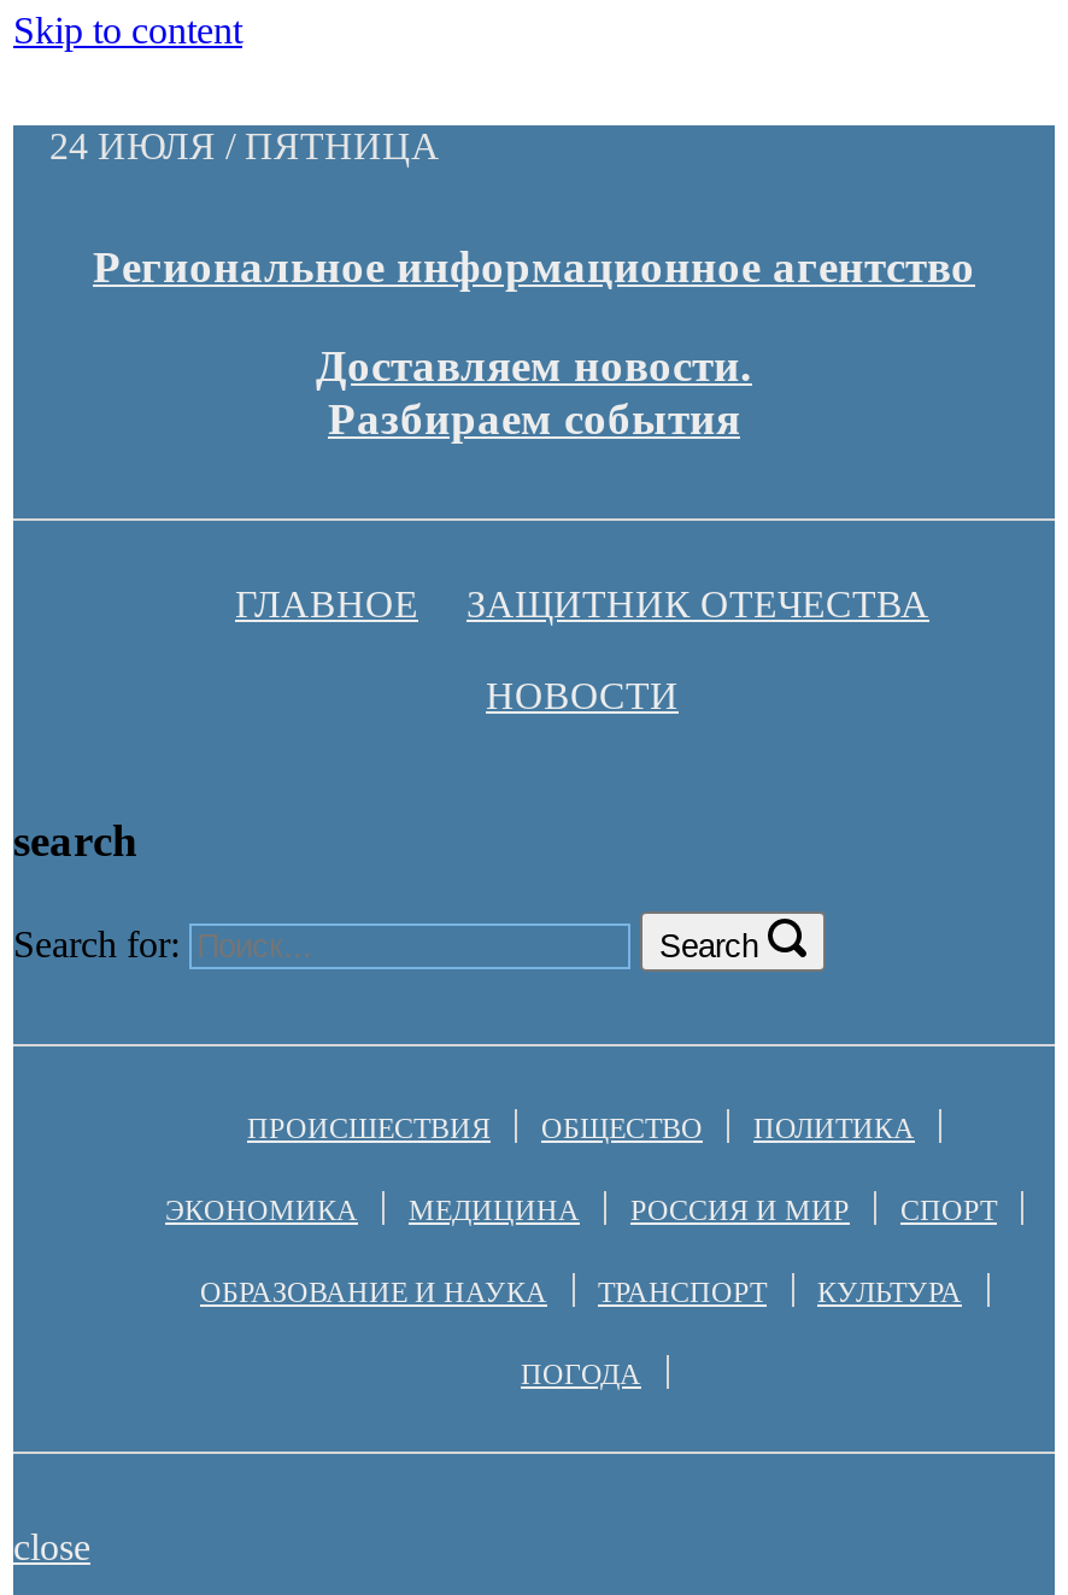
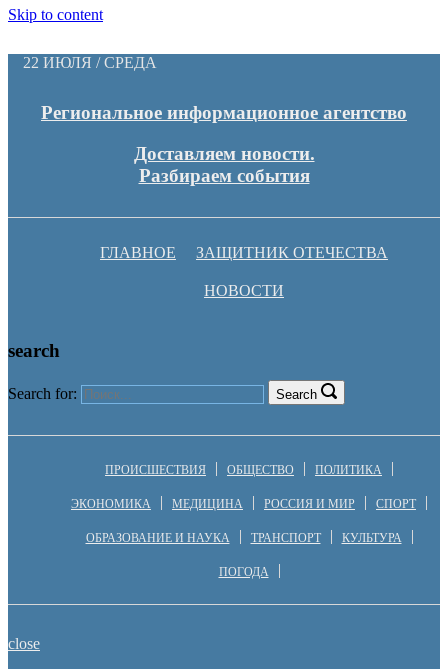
- 24 ИЮЛЯ / ПЯТНИЦА
+ 22 ИЮЛЯ / СРЕДА
